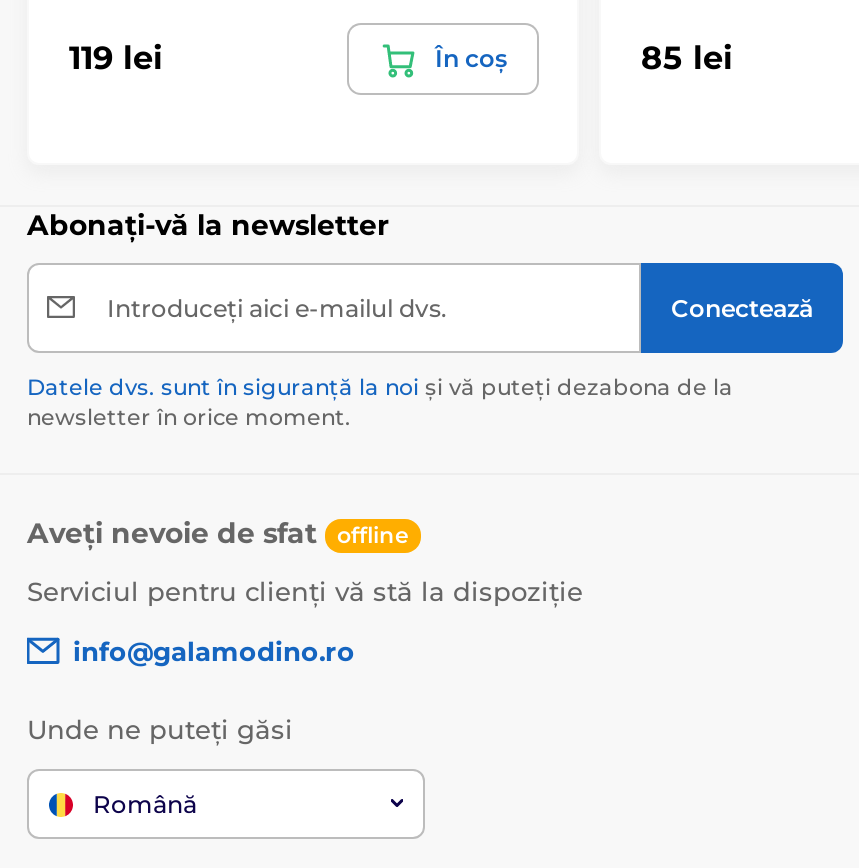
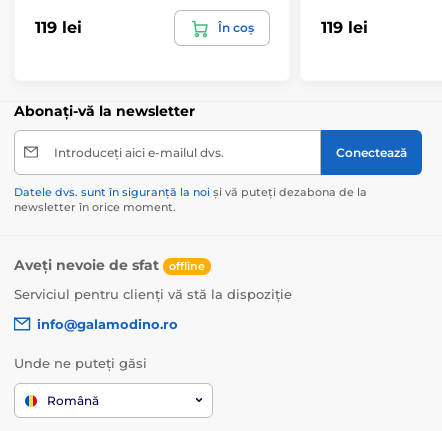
- 85 lei
+ 119 lei
